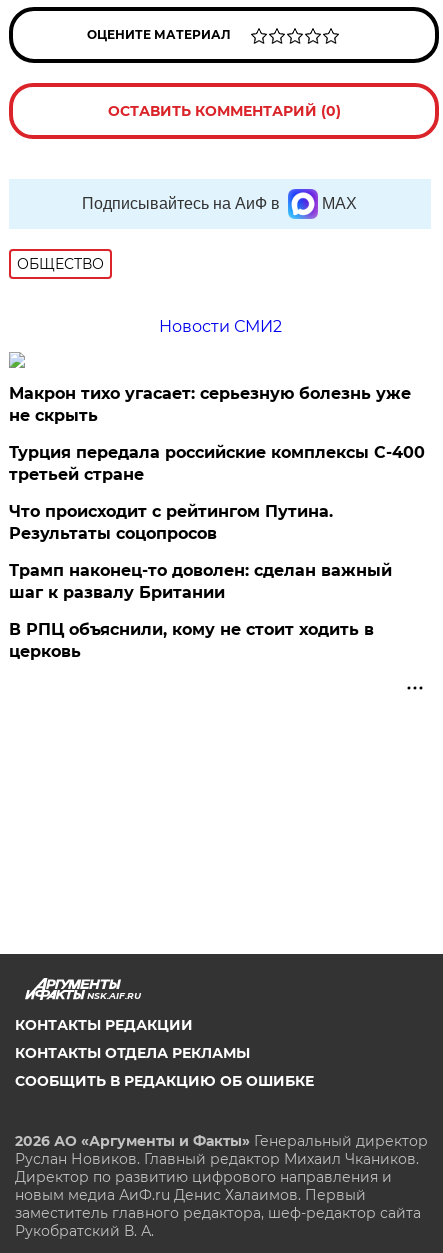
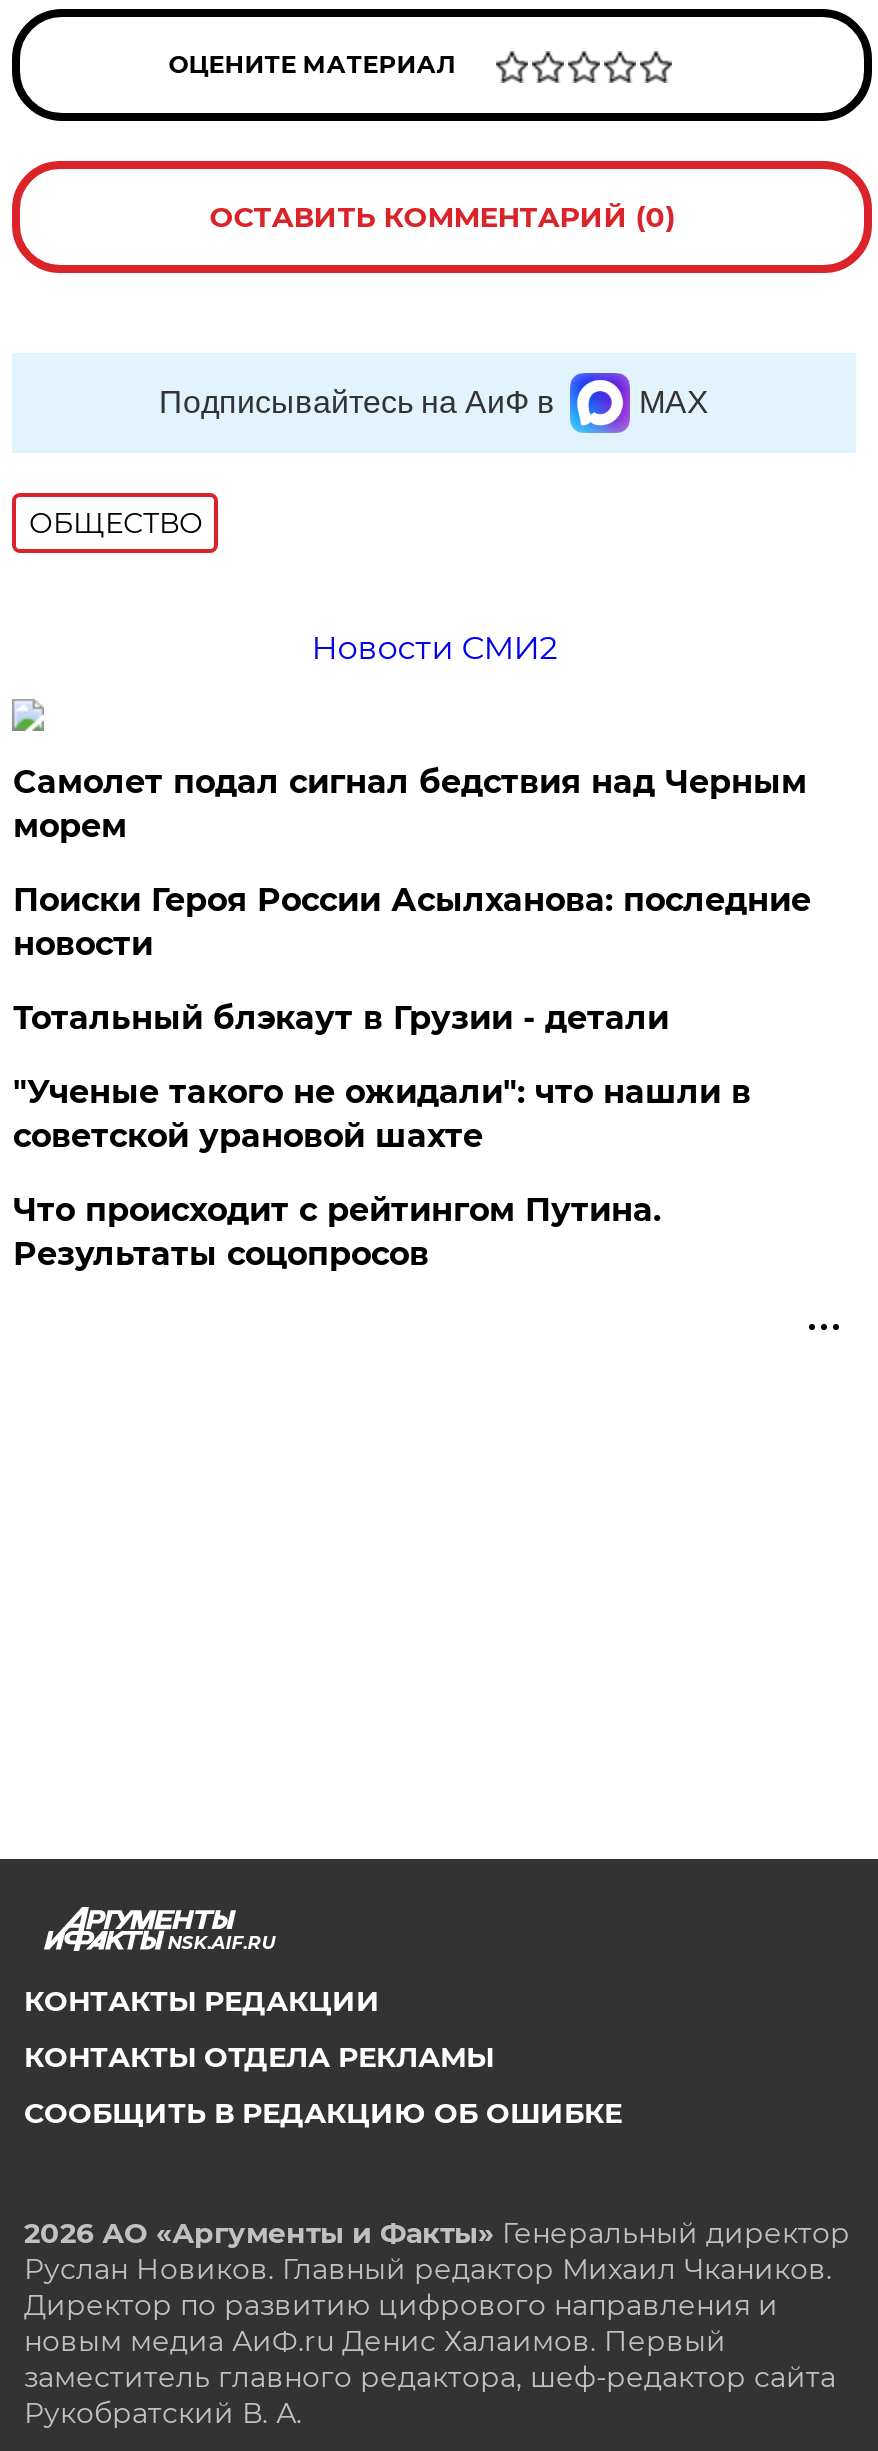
- Макрон тихо угасает: серьезную болезнь уже
- не скрыть
- Турция передала российские комплексы С-400
- третьей стране
+ Самолет подал сигнал бедствия над Черным
+ морем
+ Поиски Героя России Асылханова: последние
+ новости
+ Тотальный блэкаут в Грузии - детали
+ "Ученые такого не ожидали": что нашли в
+ советской урановой шахте

moved down: Что происходит с рейтингом Путина. | Результаты соцопросов

- Трамп наконец-то доволен: сделан важный
- шаг к развалу Британии
- В РПЦ объяснили, кому не стоит ходить в
- церковь
